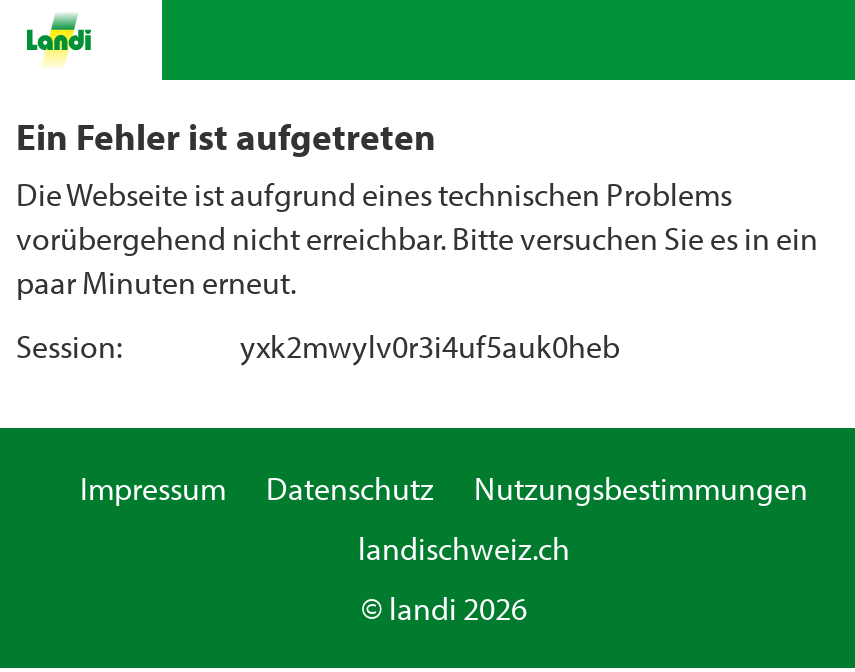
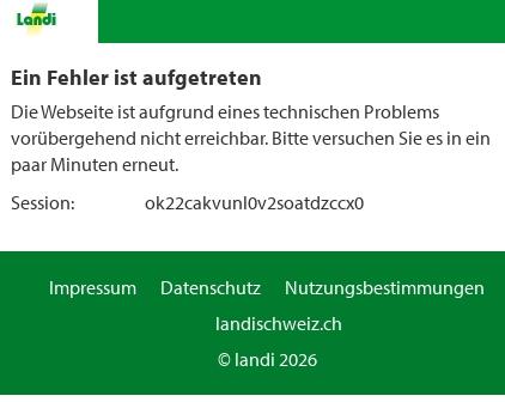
- yxk2mwylv0r3i4uf5auk0heb
+ ok22cakvunl0v2soatdzccx0
